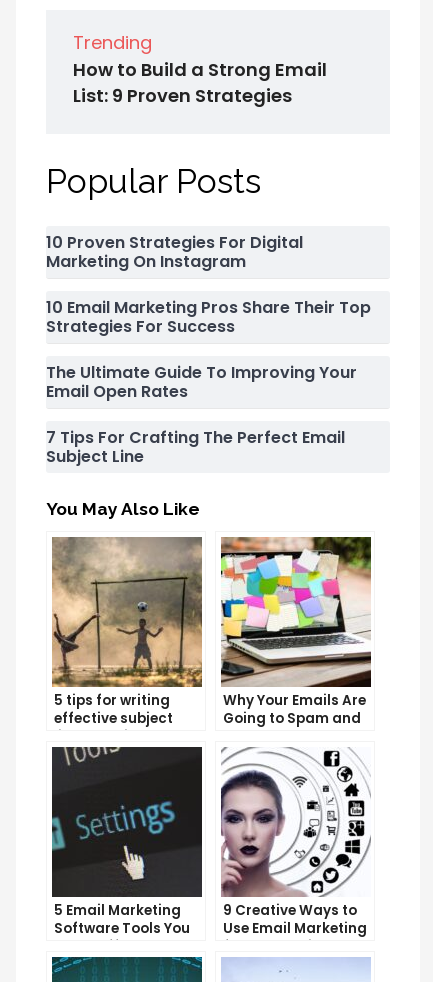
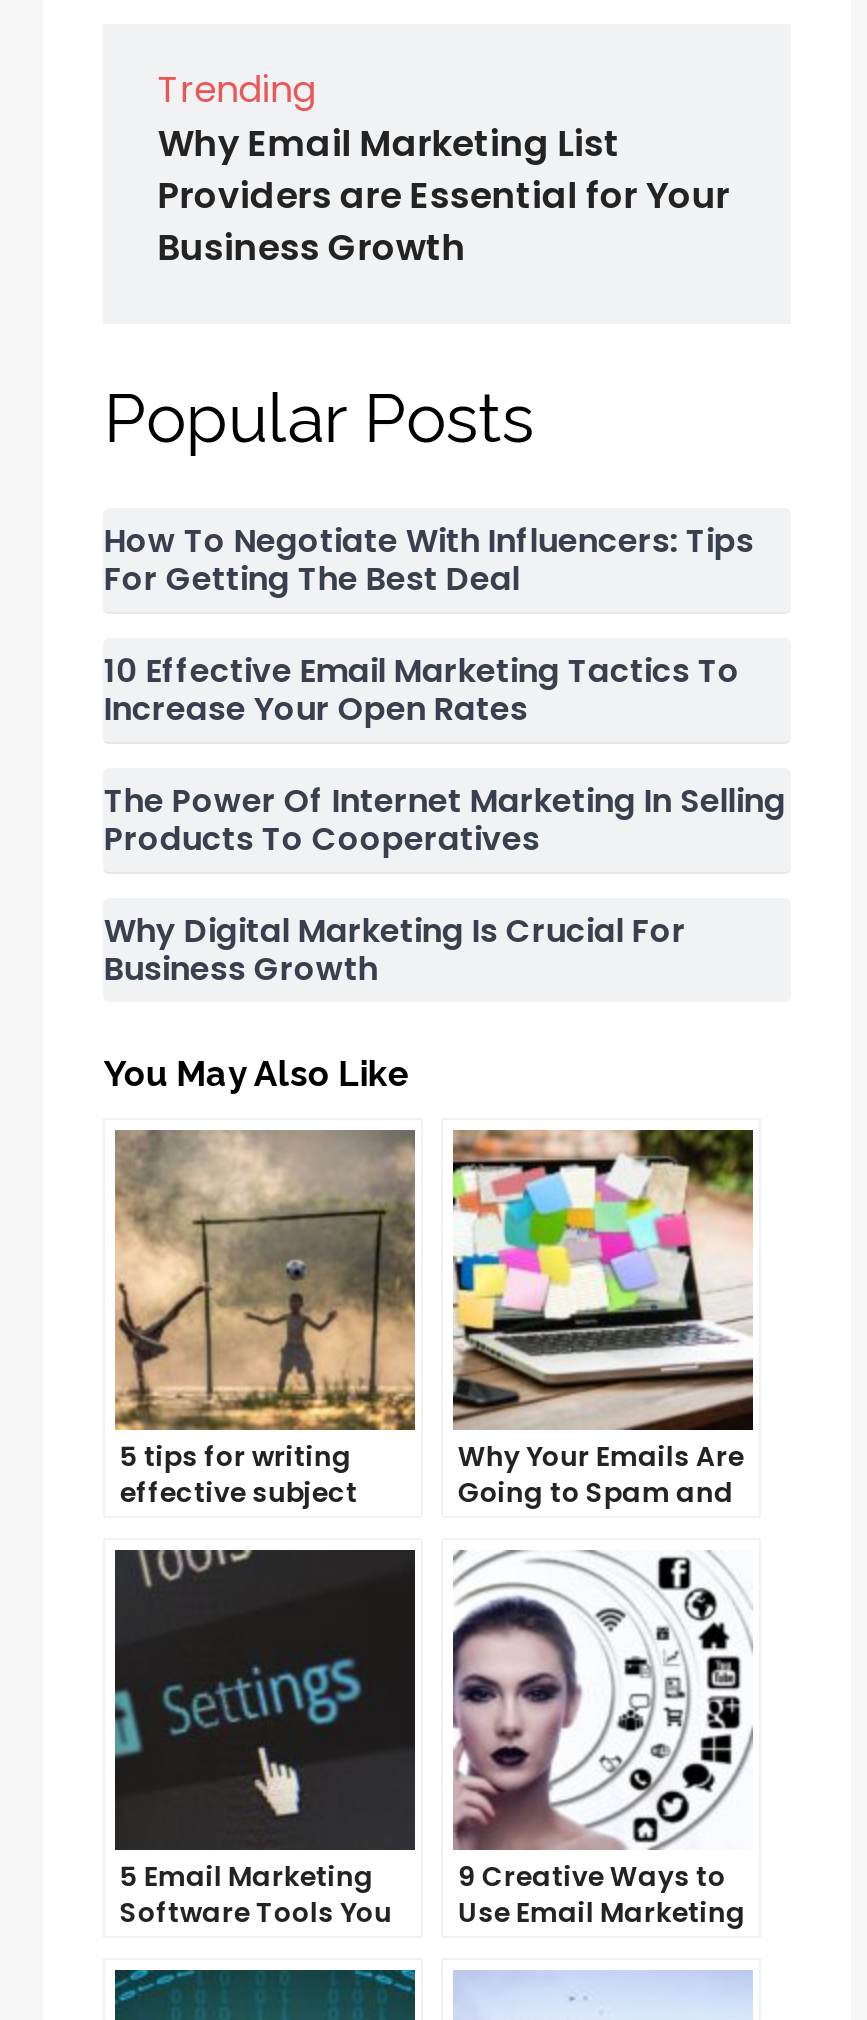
- How to Build a Strong Email
- List: 9 Proven Strategies
+ Why Email Marketing List
+ Providers are Essential for Your
+ Business Growth

- 10 Proven Strategies For Digital
- Marketing On Instagram
+ How To Negotiate With Influencers: Tips
+ For Getting The Best Deal

- 10 Email Marketing Pros Share Their Top
- Strategies For Success
+ 10 Effective Email Marketing Tactics To
+ Increase Your Open Rates

- The Ultimate Guide To Improving Your
- Email Open Rates
+ The Power Of Internet Marketing In Selling
+ Products To Cooperatives

- 7 Tips For Crafting The Perfect Email
- Subject Line
+ Why Digital Marketing Is Crucial For
+ Business Growth
